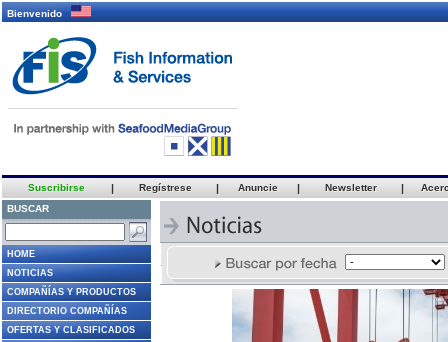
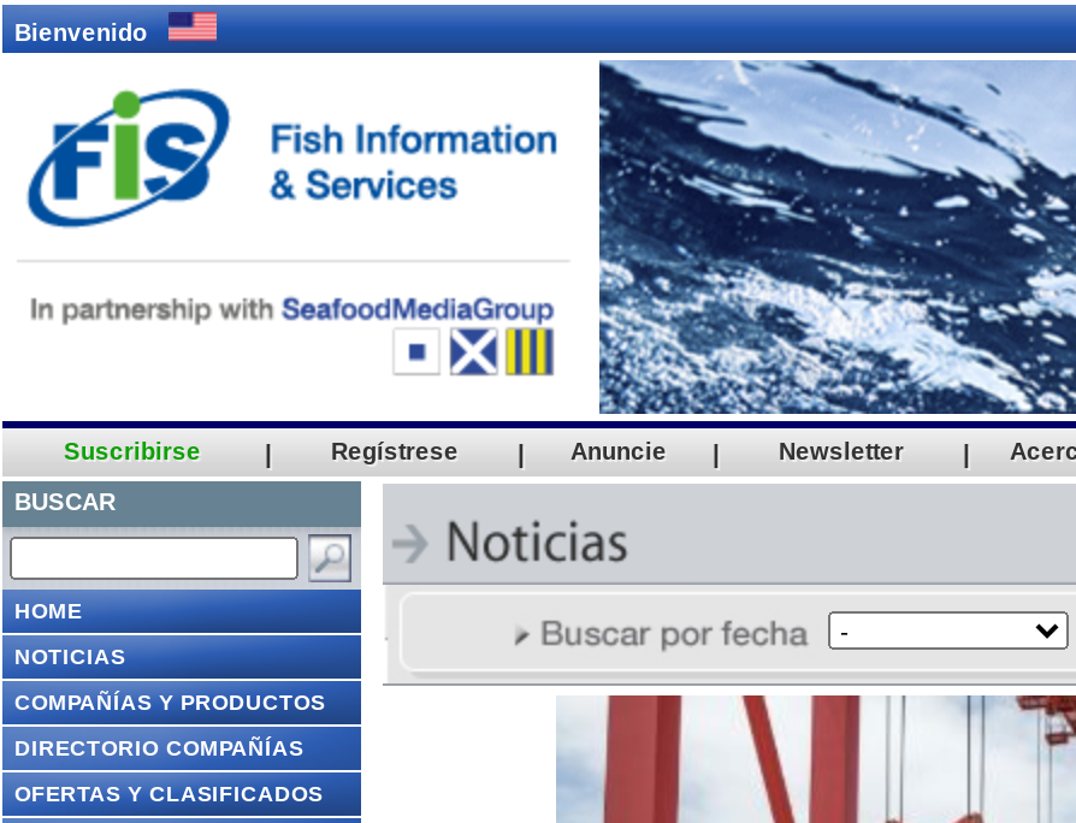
+ [image]
